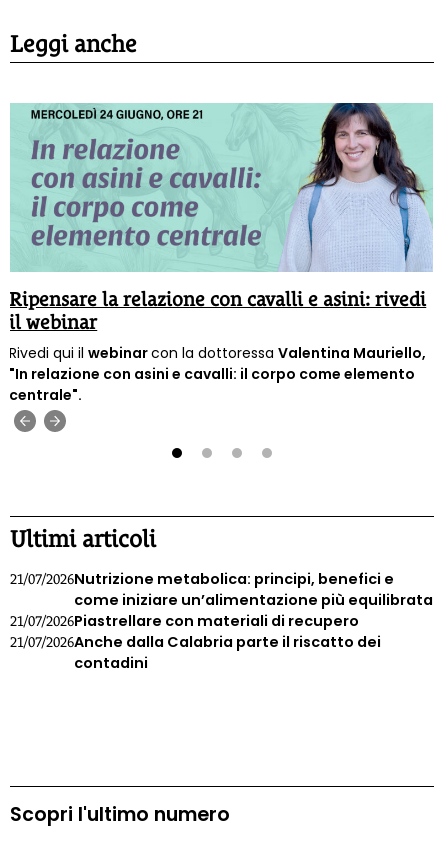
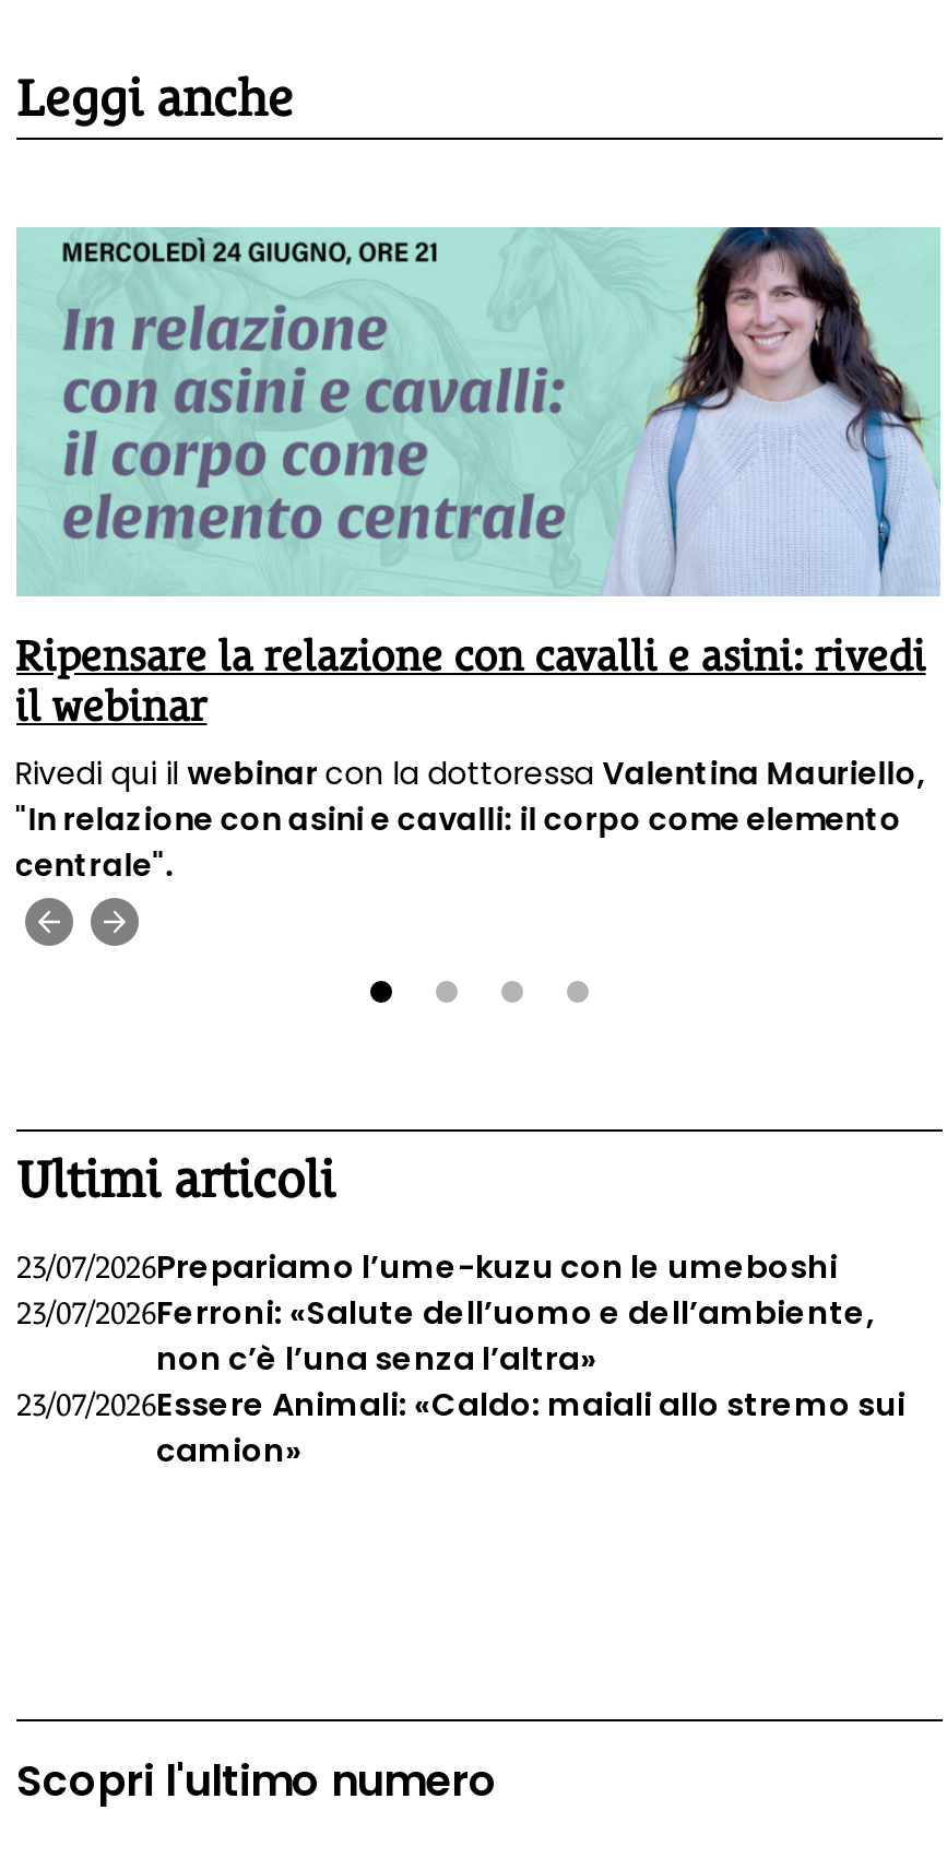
- 21/07/2026Nutrizione metabolica: principi, benefici e
- come iniziare un’alimentazione più equilibrata
- 21/07/2026Piastrellare con materiali di recupero
- 21/07/2026Anche dalla Calabria parte il riscatto dei
- contadini
+ 23/07/2026Prepariamo l’ume-kuzu con le umeboshi
+ 23/07/2026Ferroni: «Salute dell’uomo e dell’ambiente,
+ non c’è l’una senza l’altra»
+ 23/07/2026Essere Animali: «Caldo: maiali allo stremo sui
+ camion»
